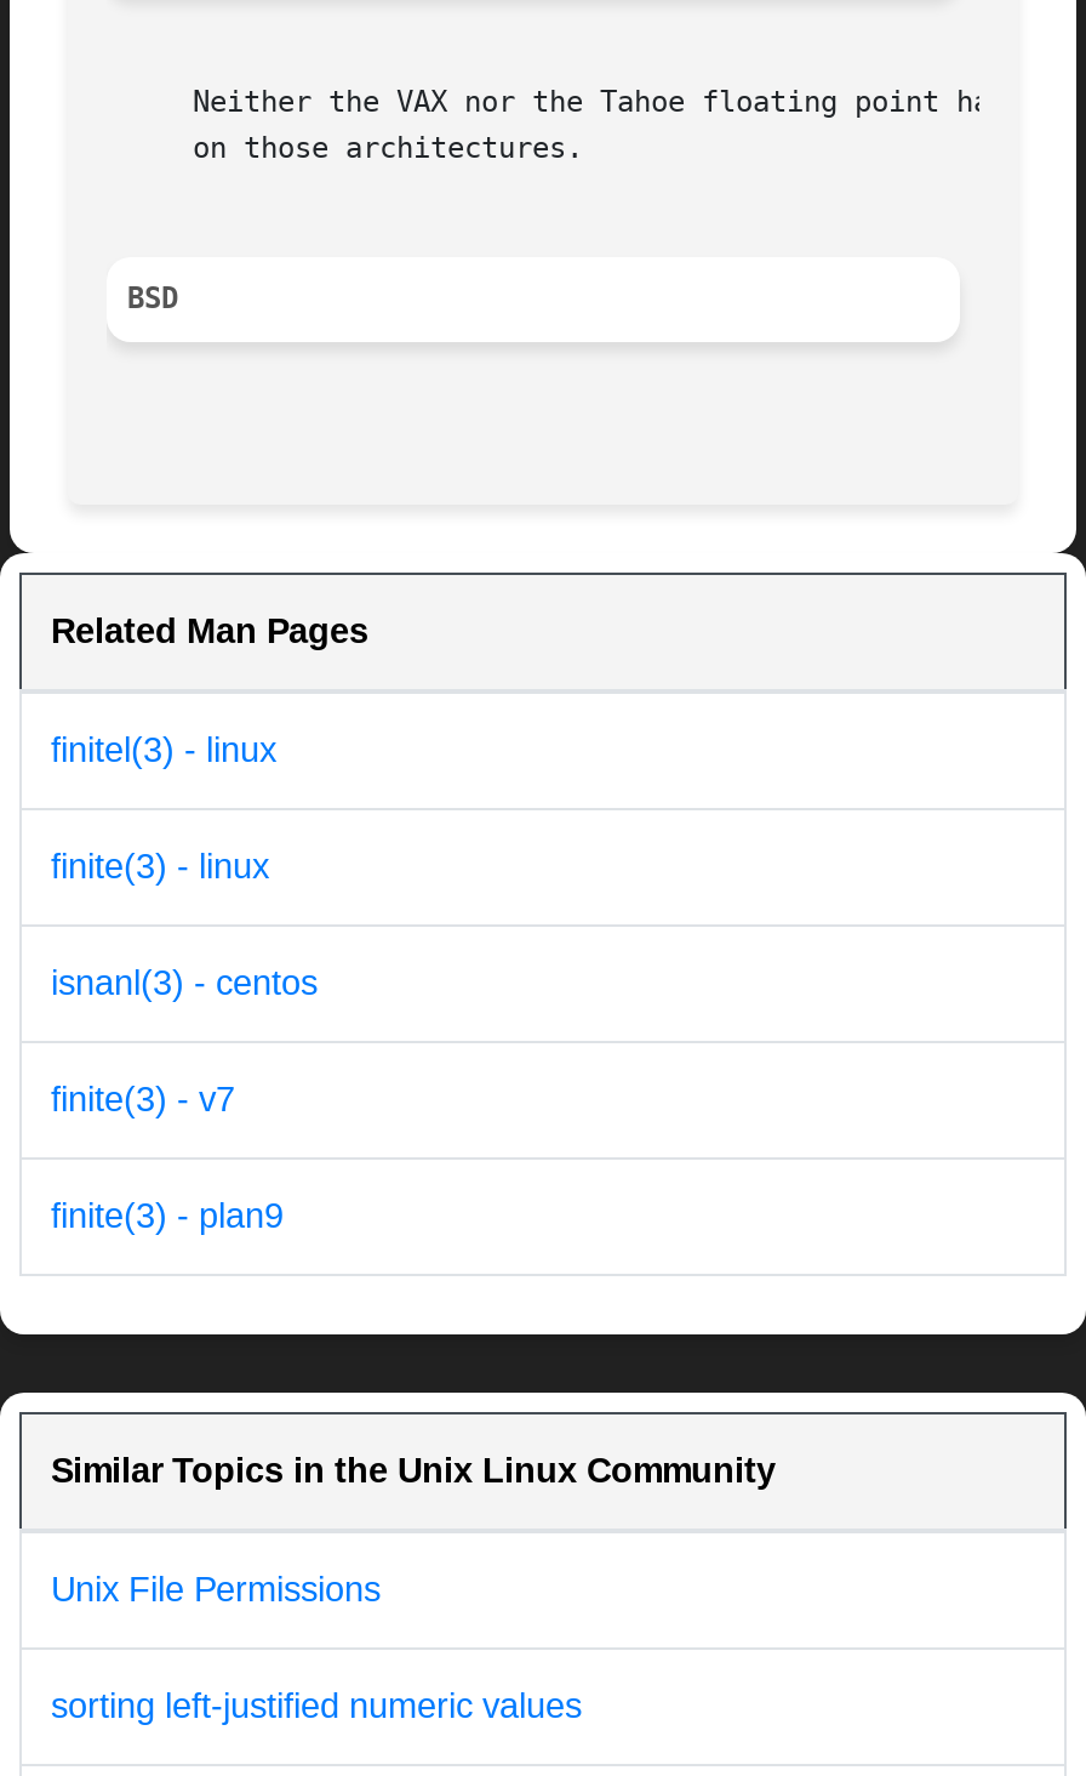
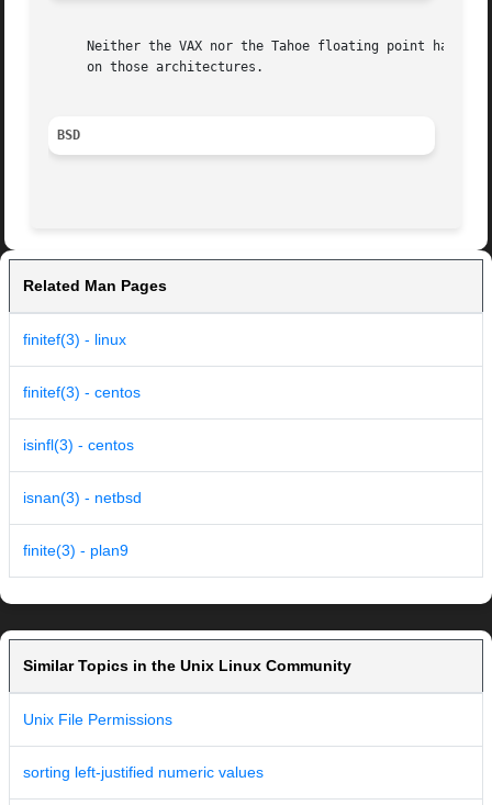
- finitel(3) - linux
+ finitef(3) - linux

- finite(3) - linux
+ finitef(3) - centos

- isnanl(3) - centos
+ isinfl(3) - centos

- finite(3) - v7
+ isnan(3) - netbsd
